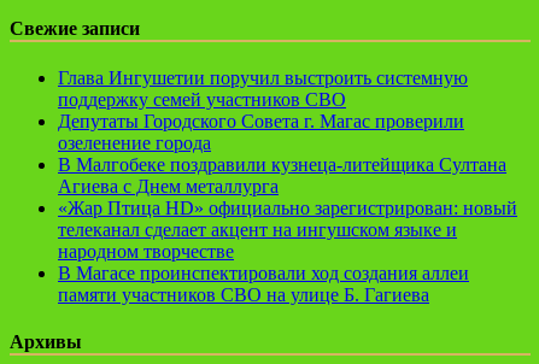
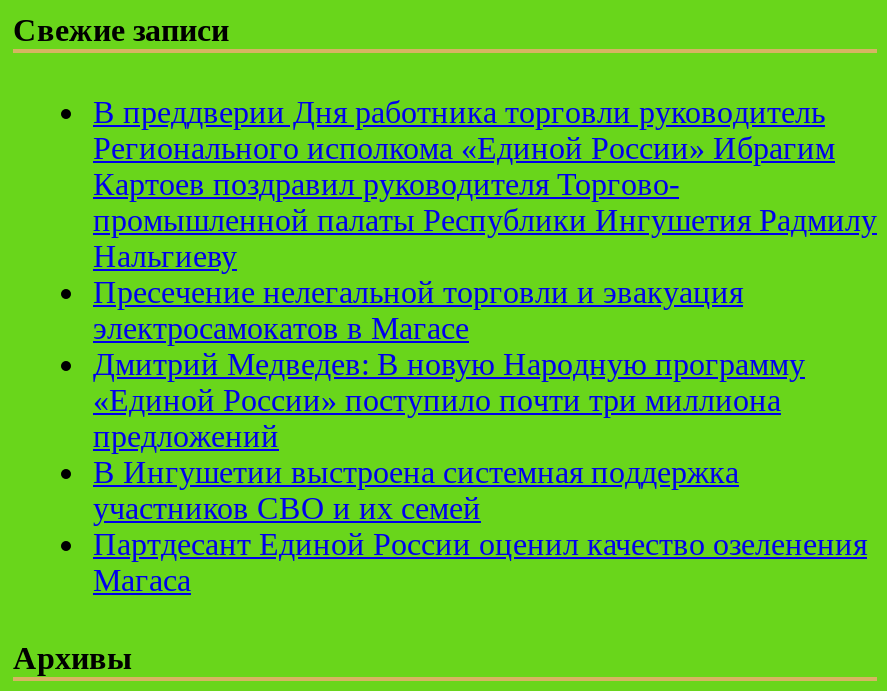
- Глава Ингушетии поручил выстроить системную
- поддержку семей участников СВО
- Депутаты Городского Совета г. Магас проверили
- озеленение города
- В Малгобеке поздравили кузнеца-литейщика Султана
- Агиева с Днем металлурга
- «Жар Птица HD» официально зарегистрирован: новый
- телеканал сделает акцент на ингушском языке и
- народном творчестве
- В Магасе проинспектировали ход создания аллеи
- памяти участников СВО на улице Б. Гагиева
+ В преддверии Дня работника торговли руководитель
+ Регионального исполкома «Единой России» Ибрагим
+ Картоев поздравил руководителя Торгово-
+ промышленной палаты Республики Ингушетия Радмилу
+ Нальгиеву
+ Пресечение нелегальной торговли и эвакуация
+ электросамокатов в Магасе
+ Дмитрий Медведев: В новую Народную программу
+ «Единой России» поступило почти три миллиона
+ предложений
+ В Ингушетии выстроена системная поддержка
+ участников СВО и их семей
+ Партдесант Единой России оценил качество озеленения
+ Магаса
